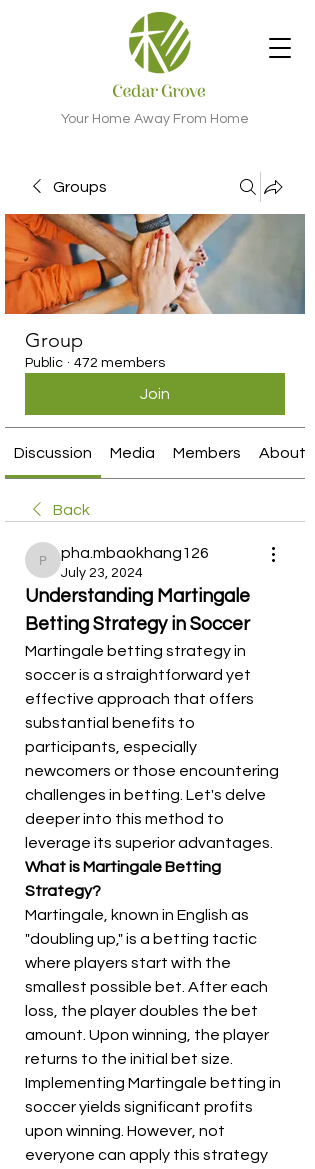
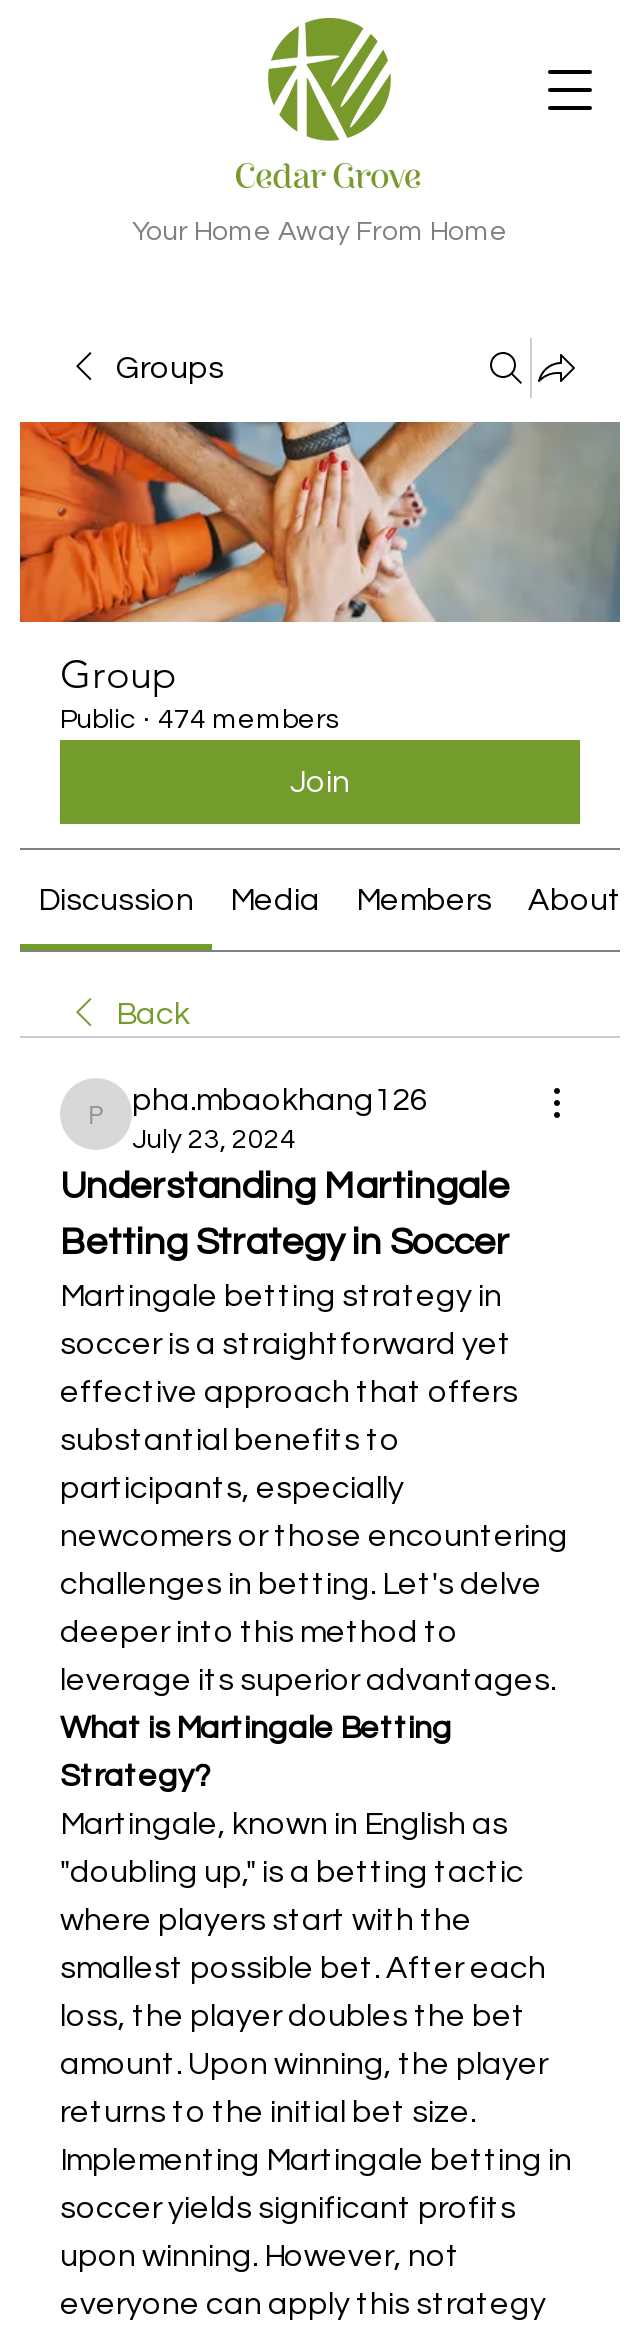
- Public · 472 members
+ Public · 474 members
